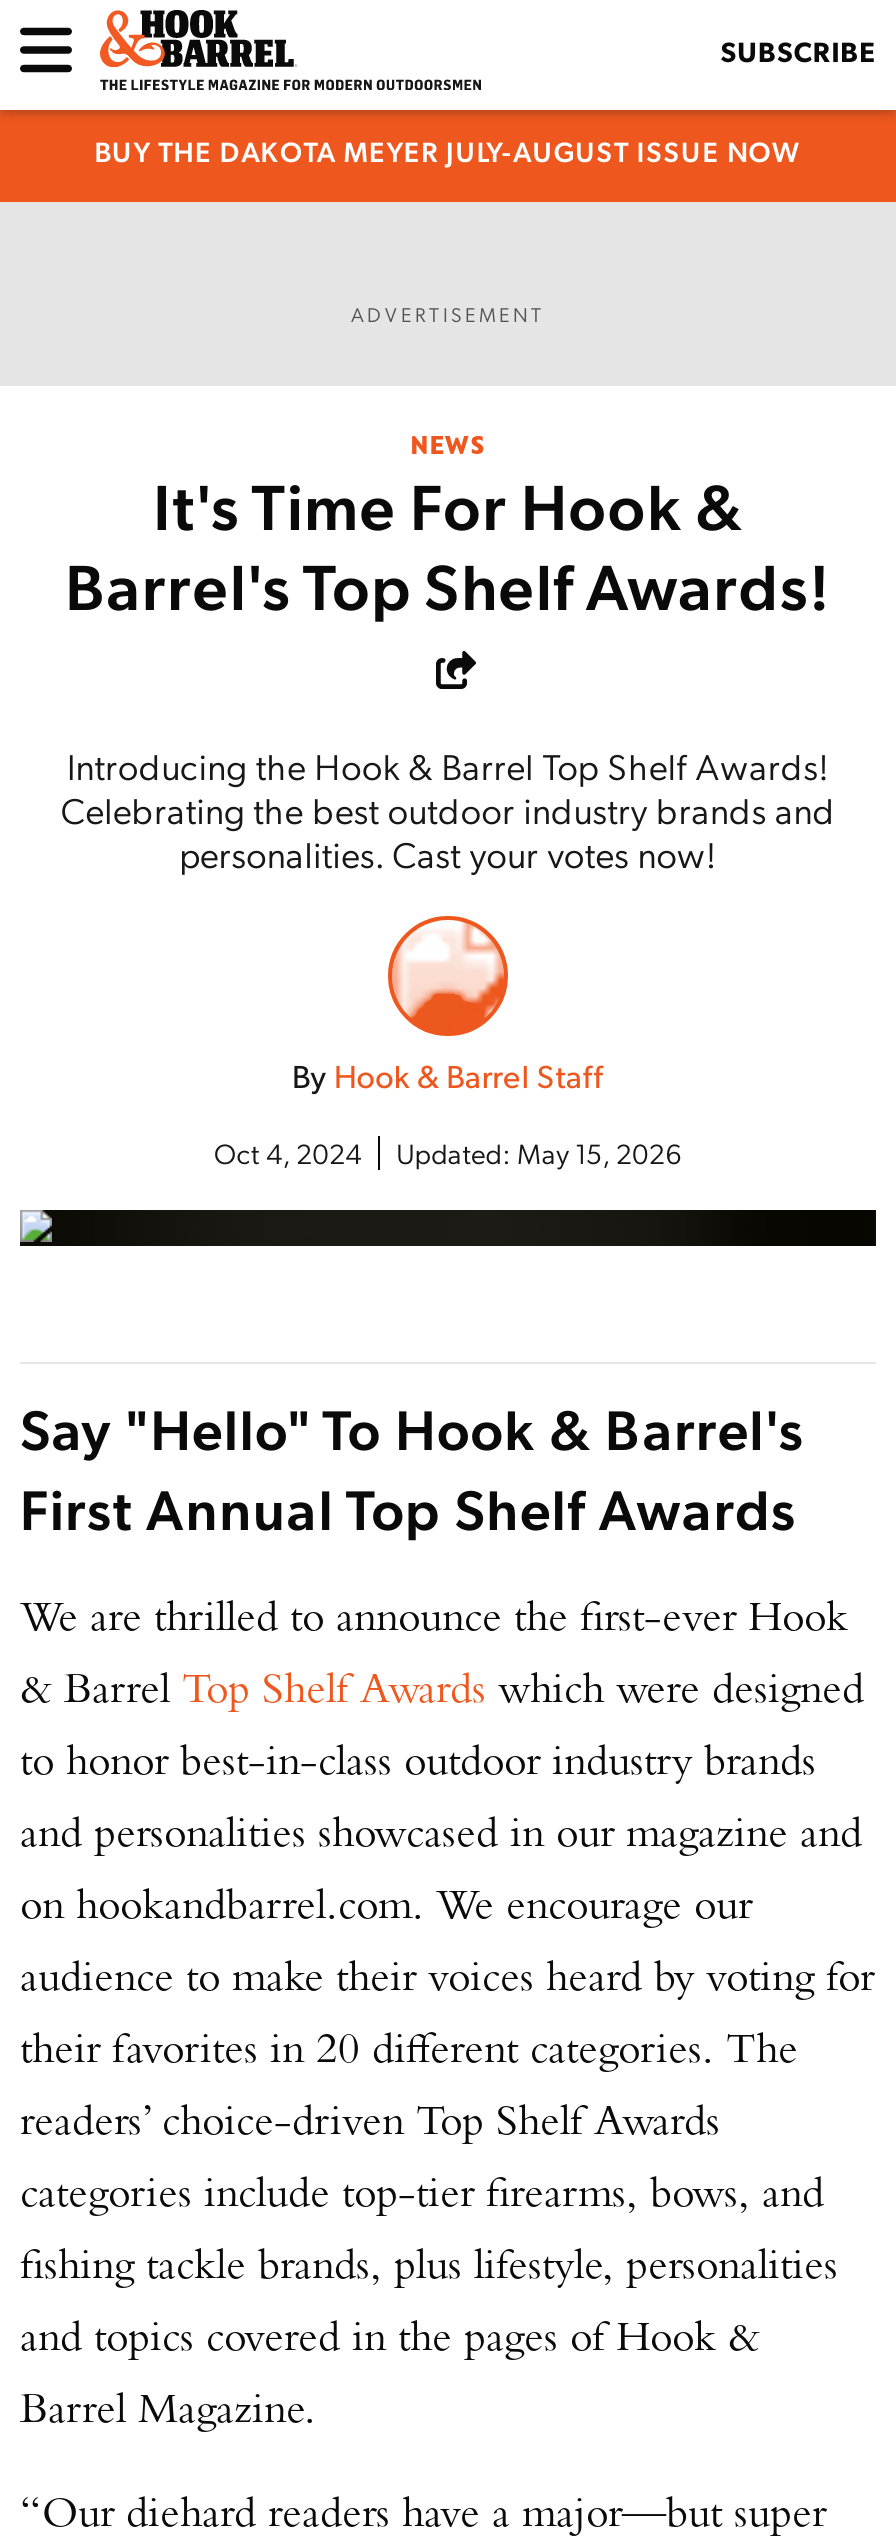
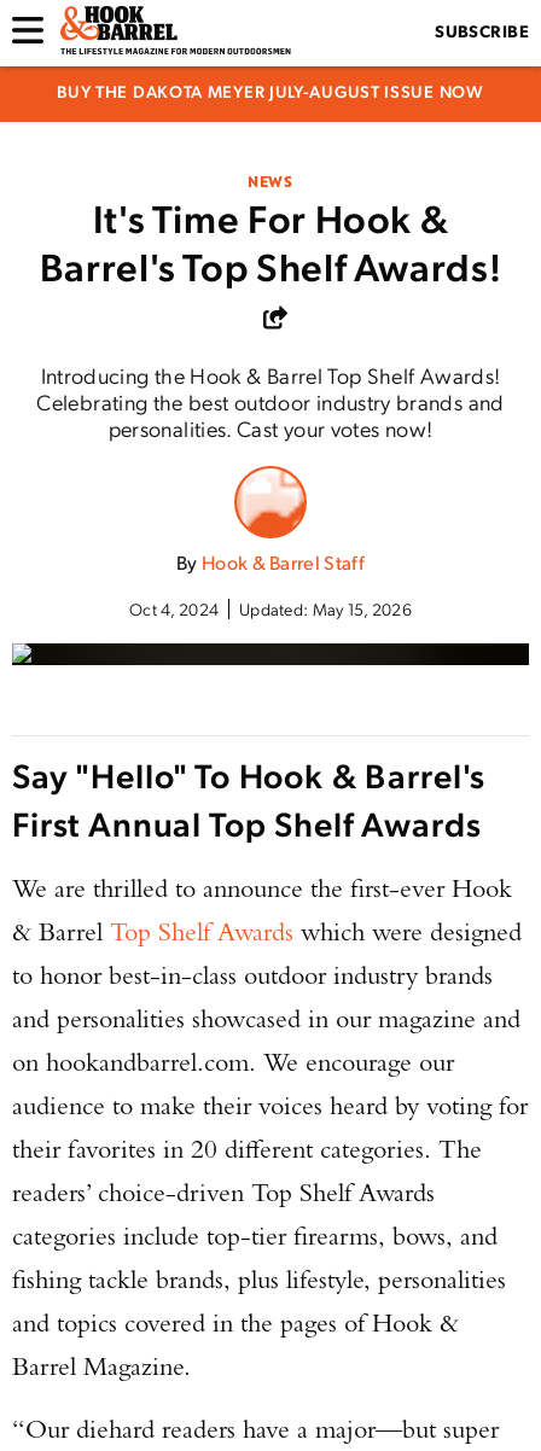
- ADVERTISEMENT
